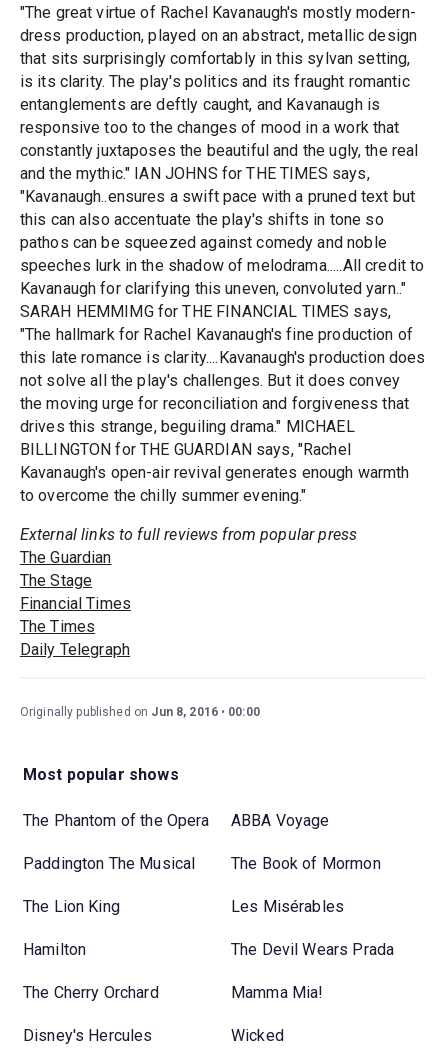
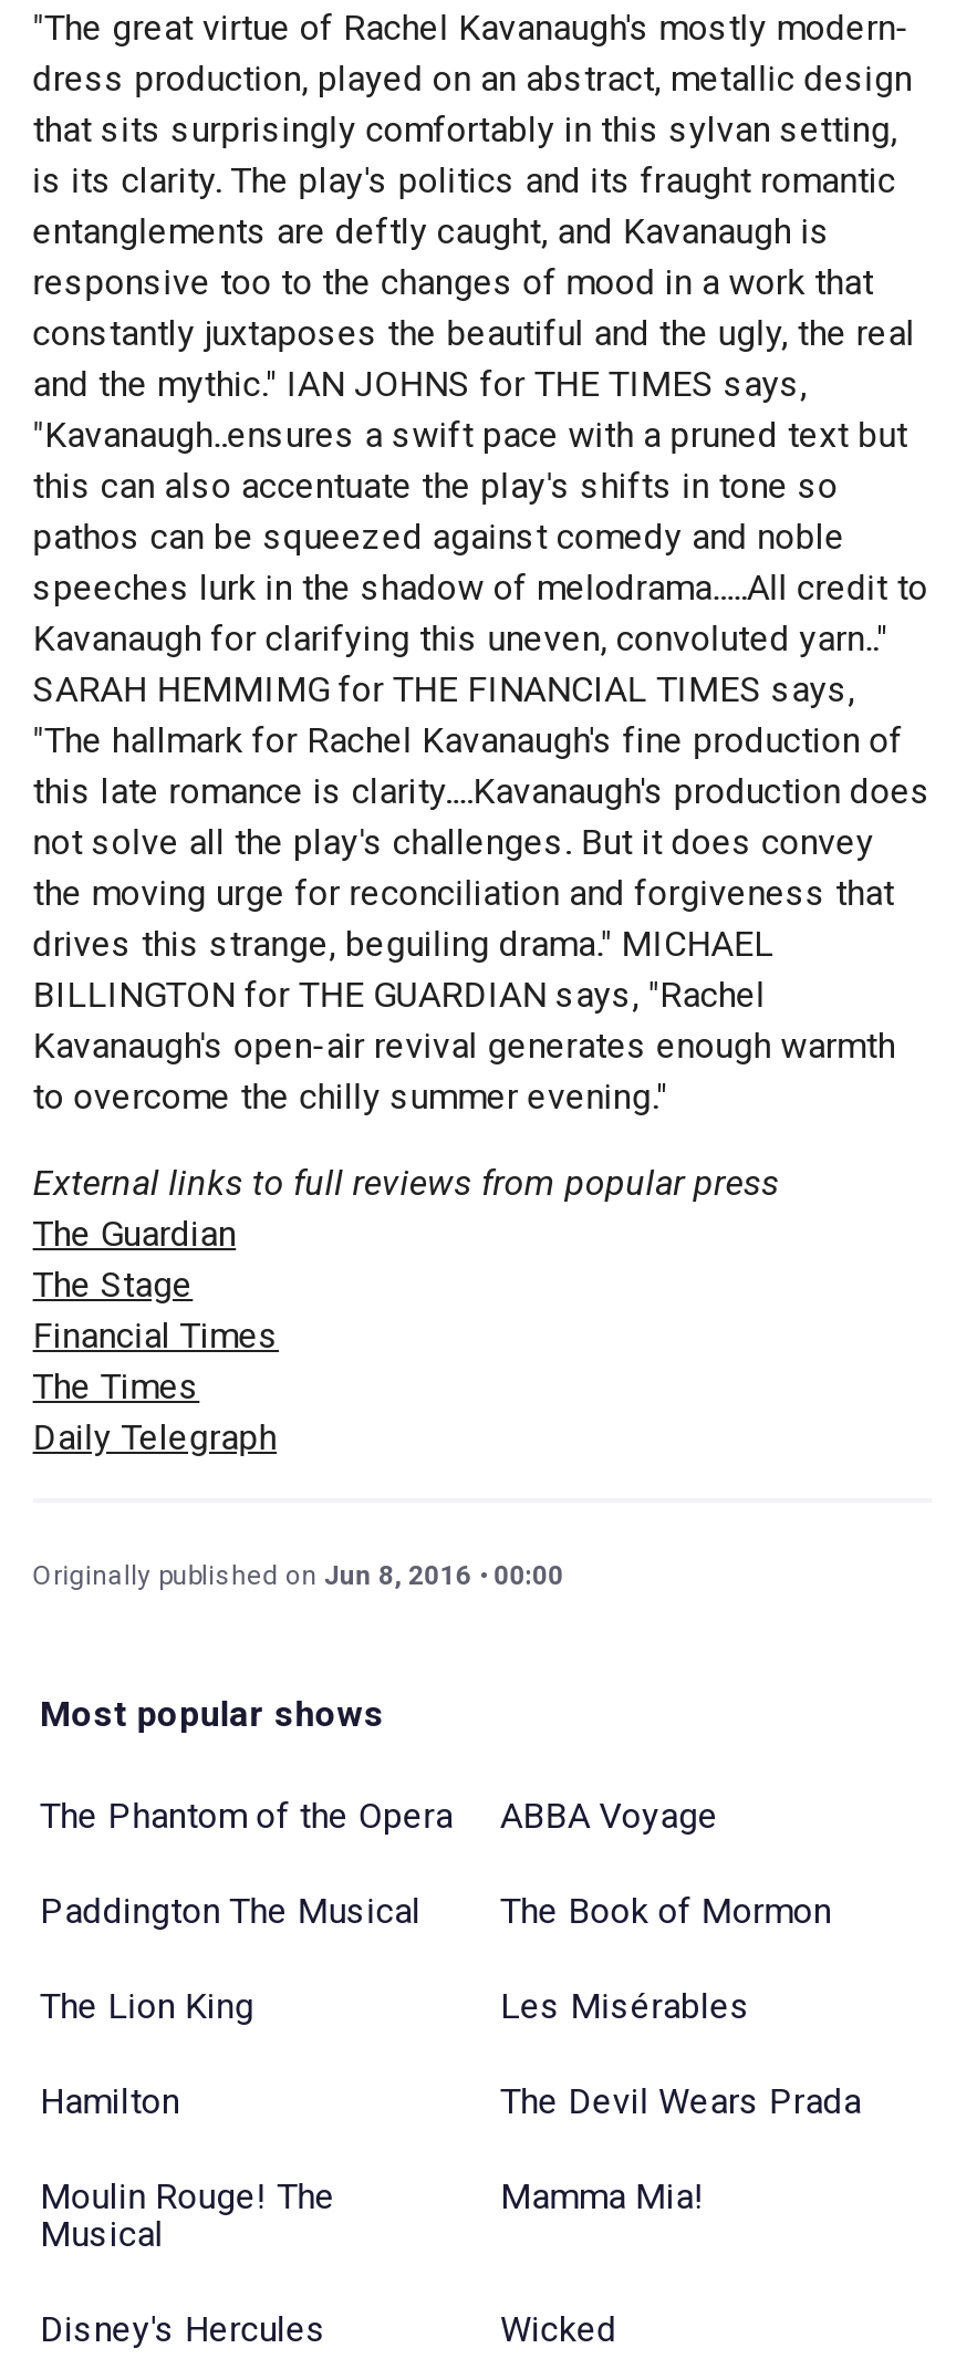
- The Cherry Orchard
+ Moulin Rouge! The
+ Musical
